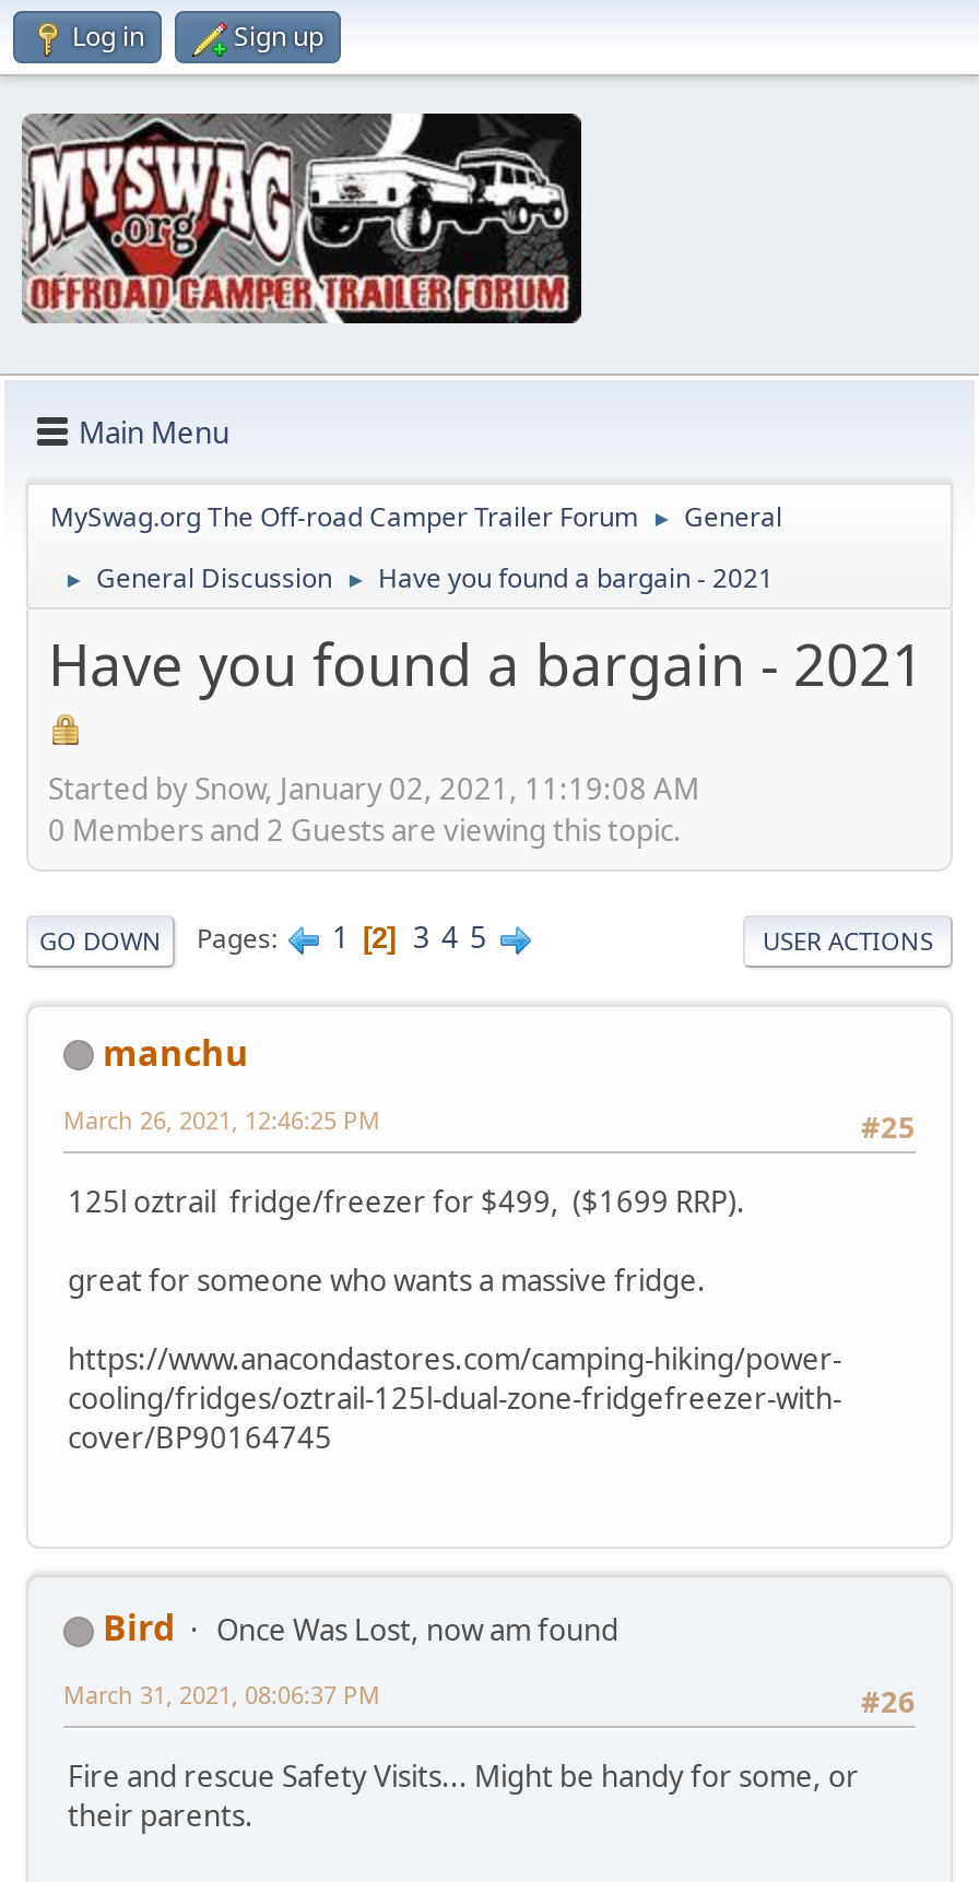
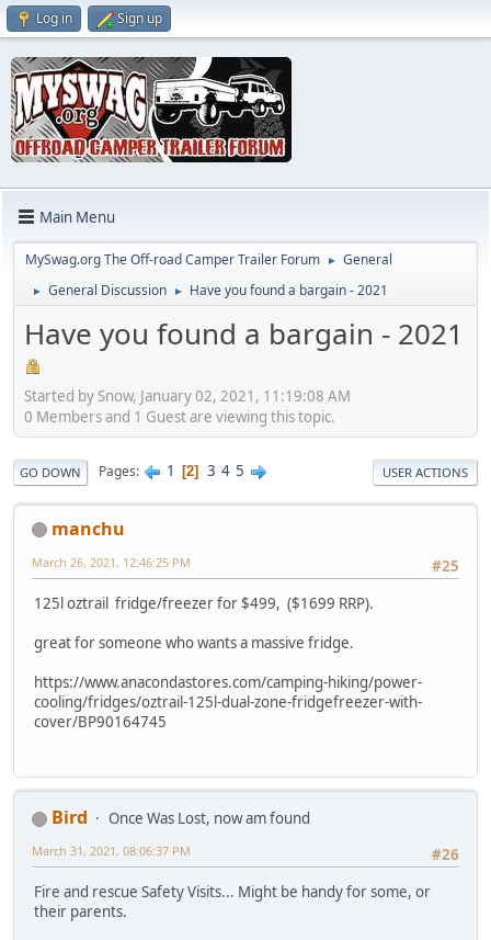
- 0 Members and 2 Guests are viewing this topic.
+ 0 Members and 1 Guest are viewing this topic.
